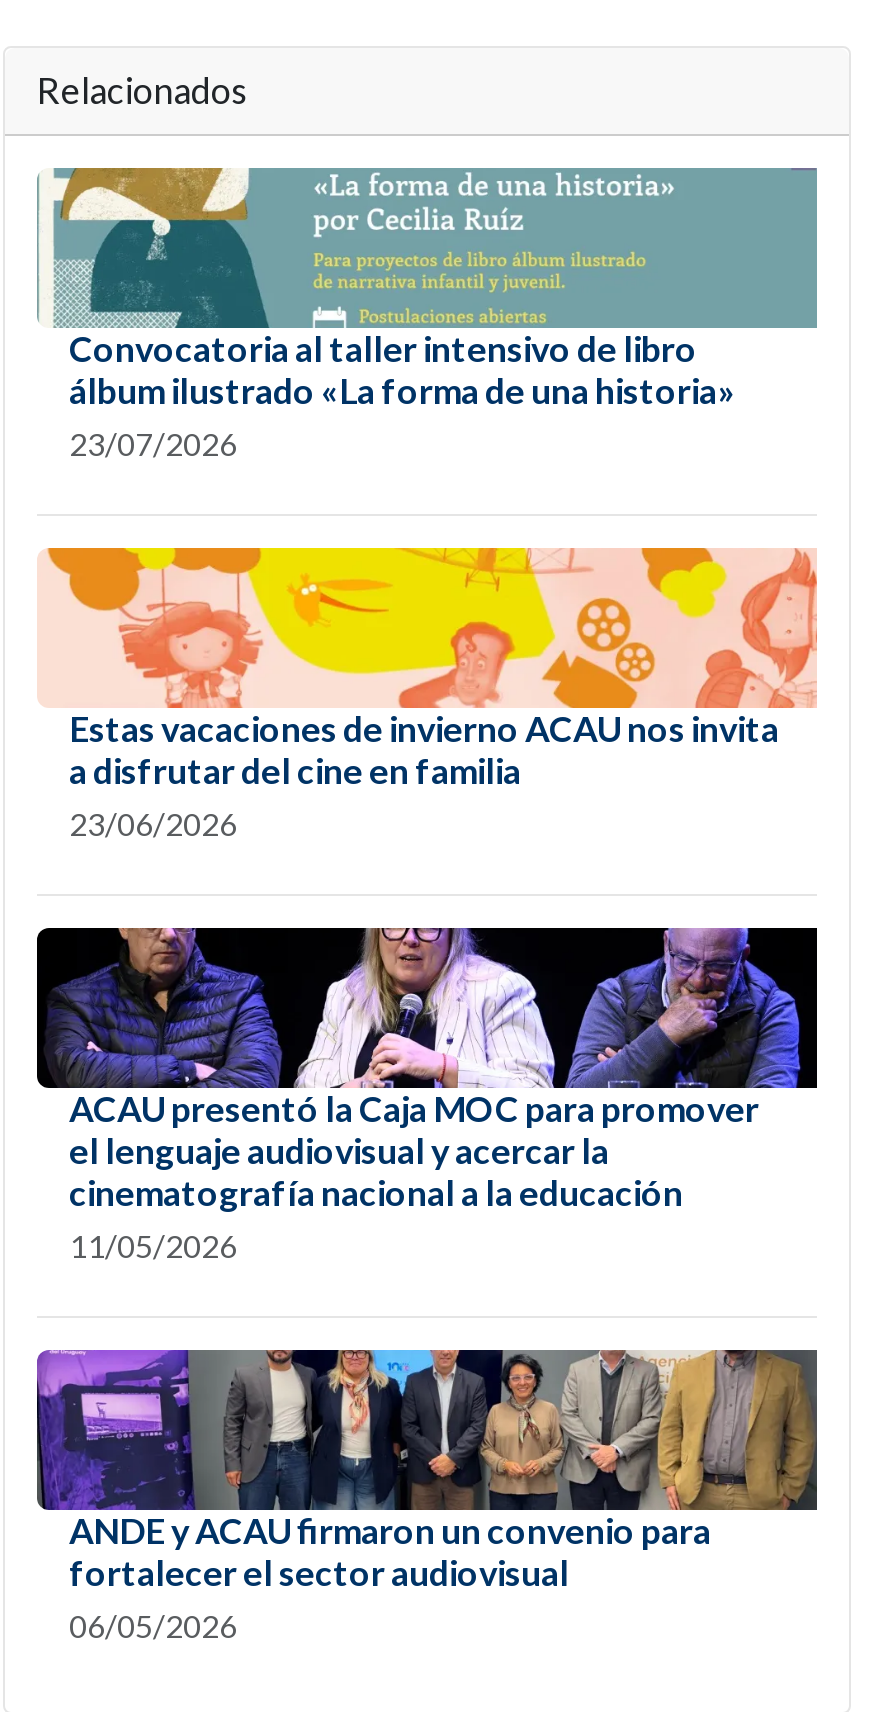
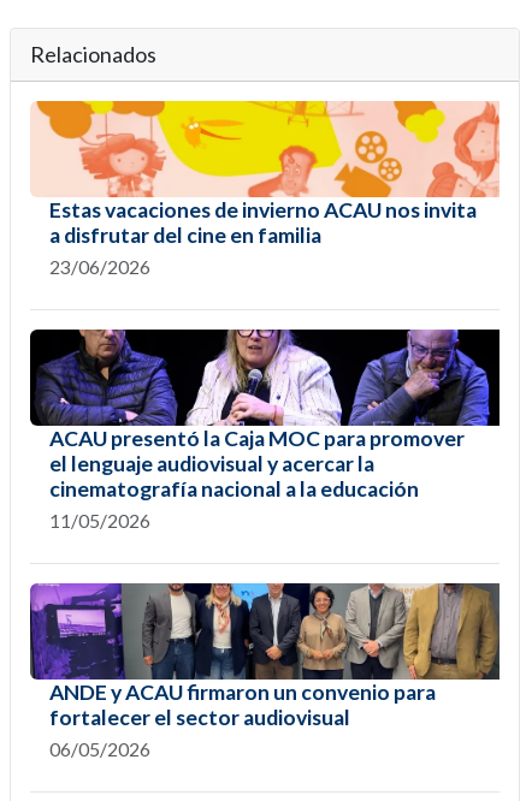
- [image]
- Convocatoria al taller intensivo de libro
- álbum ilustrado «La forma de una historia»
- 23/07/2026
